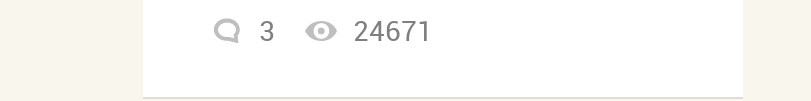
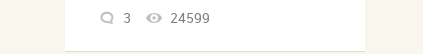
- 24671
+ 24599
